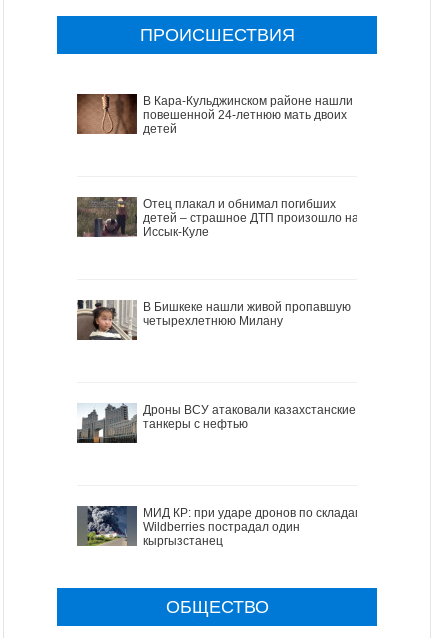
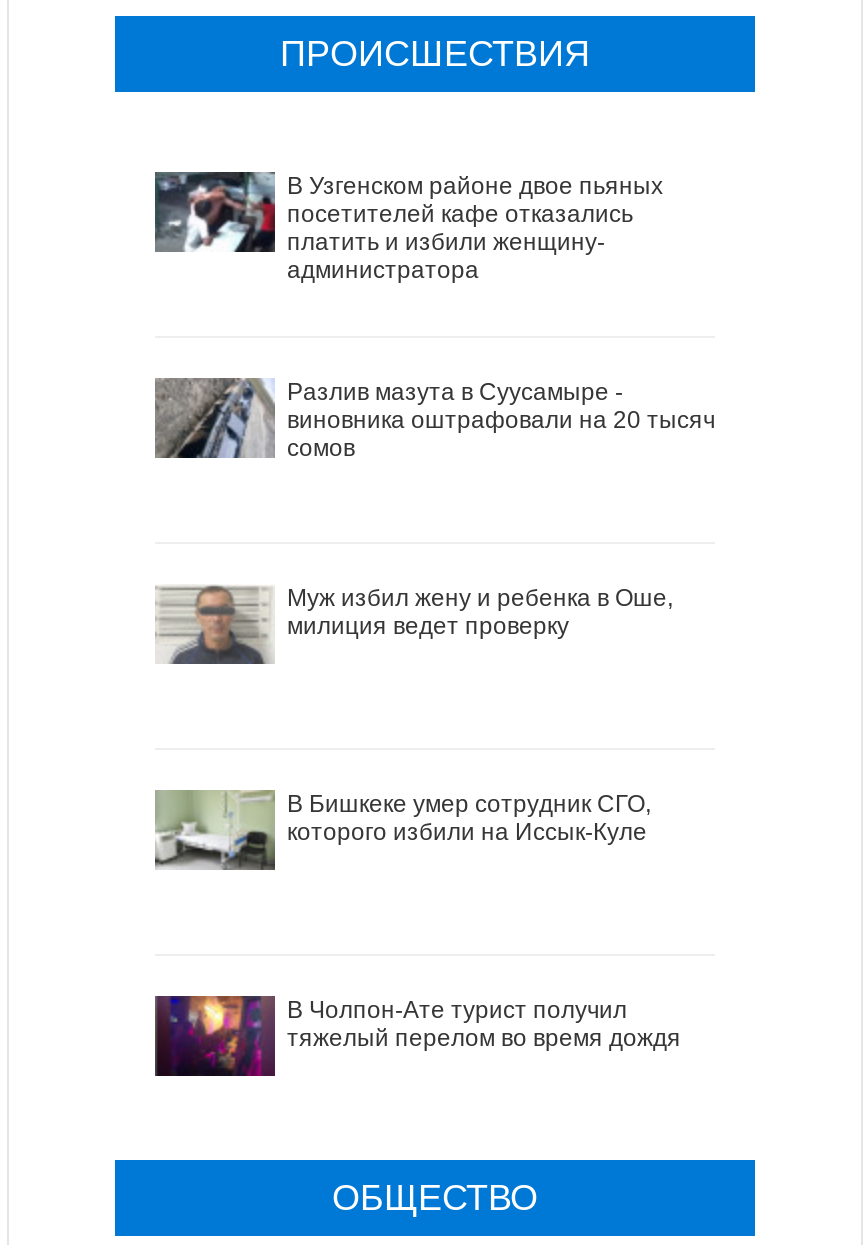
- [image]
- В Кара-Кульджинском районе нашли
- повешенной 24-летнюю мать двоих
- детей
+ [image]
+ В Узгенском районе двое пьяных
+ посетителей кафе отказались
+ платить и избили женщину-
+ администратора

- [image]
- Отец плакал и обнимал погибших
- детей – страшное ДТП произошло на
- Иссык-Куле
+ [image]
+ Разлив мазута в Суусамыре -
+ виновника оштрафовали на 20 тысяч
+ сомов

- [image]
- В Бишкеке нашли живой пропавшую
- четырехлетнюю Милану
+ [image]
+ Муж избил жену и ребенка в Оше,
+ милиция ведет проверку

- [image]
- Дроны ВСУ атаковали казахстанские
- танкеры с нефтью
+ [image]
+ В Бишкеке умер сотрудник СГО,
+ которого избили на Иссык-Куле

- [image]
- МИД КР: при ударе дронов по складам
- Wildberries пострадал один
- кыргызстанец
+ [image]
+ В Чолпон-Ате турист получил
+ тяжелый перелом во время дождя
